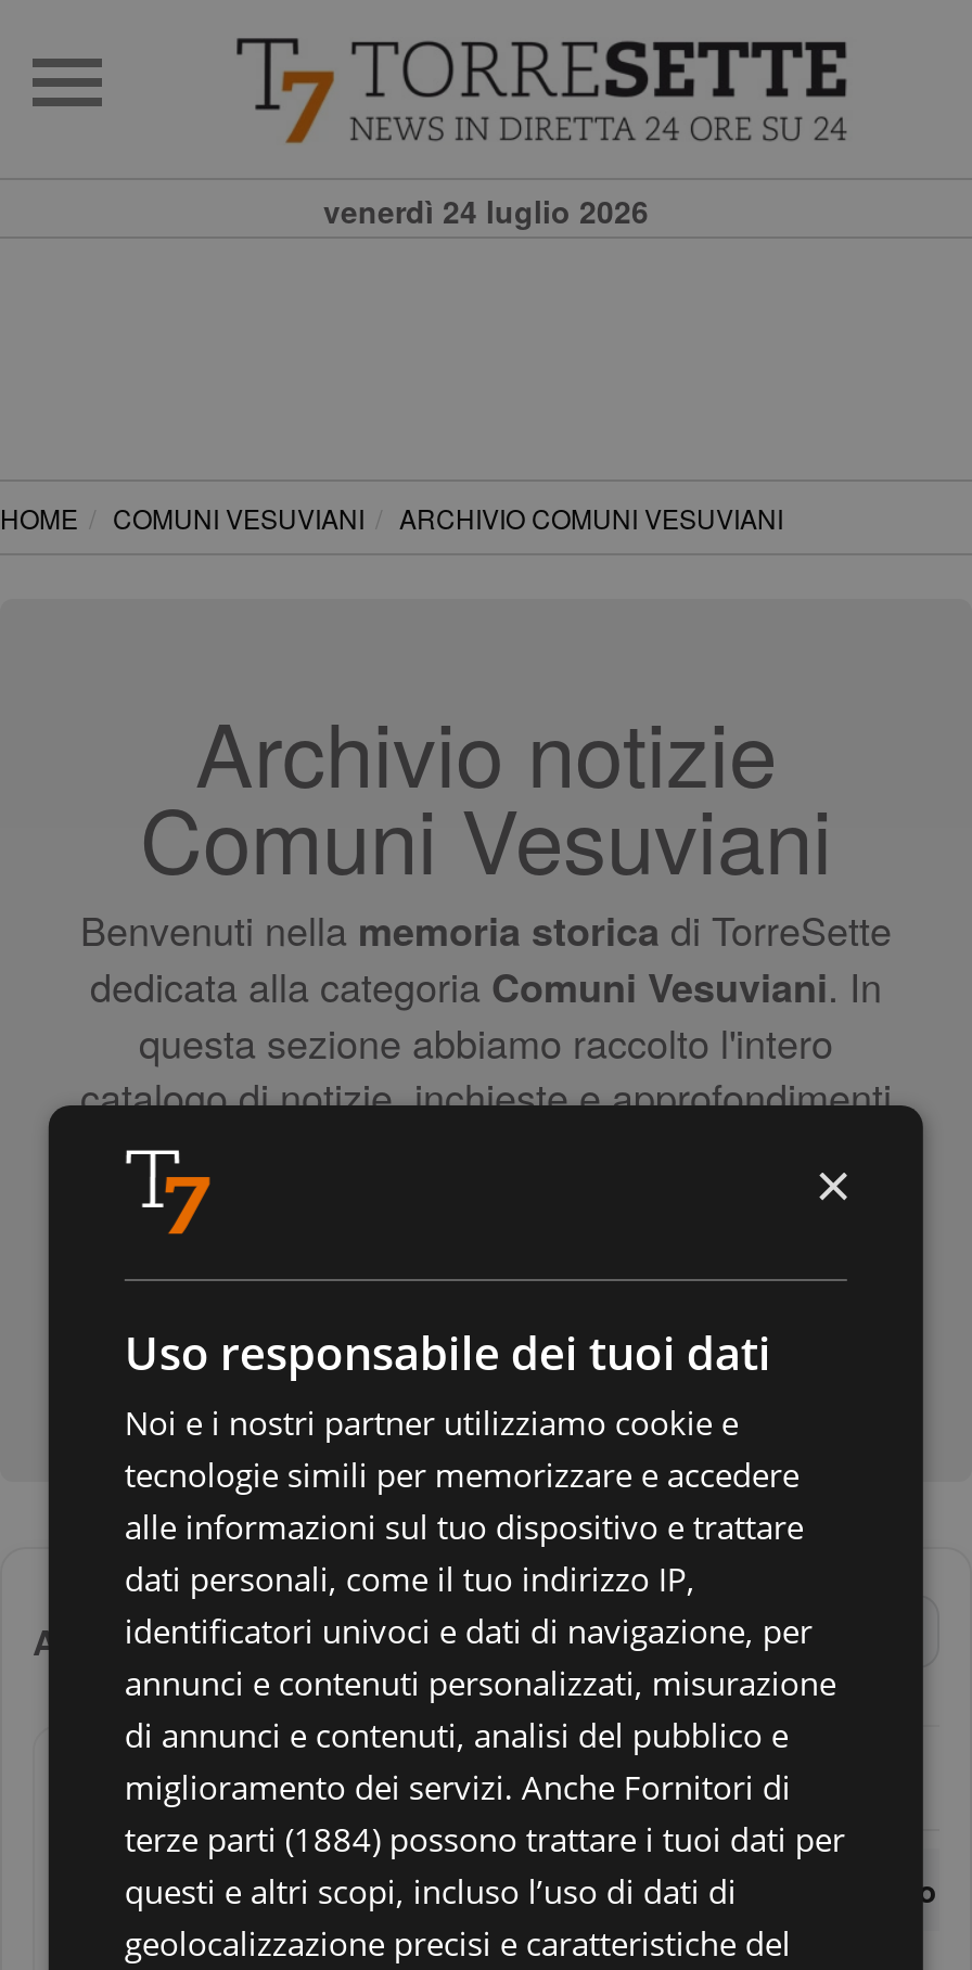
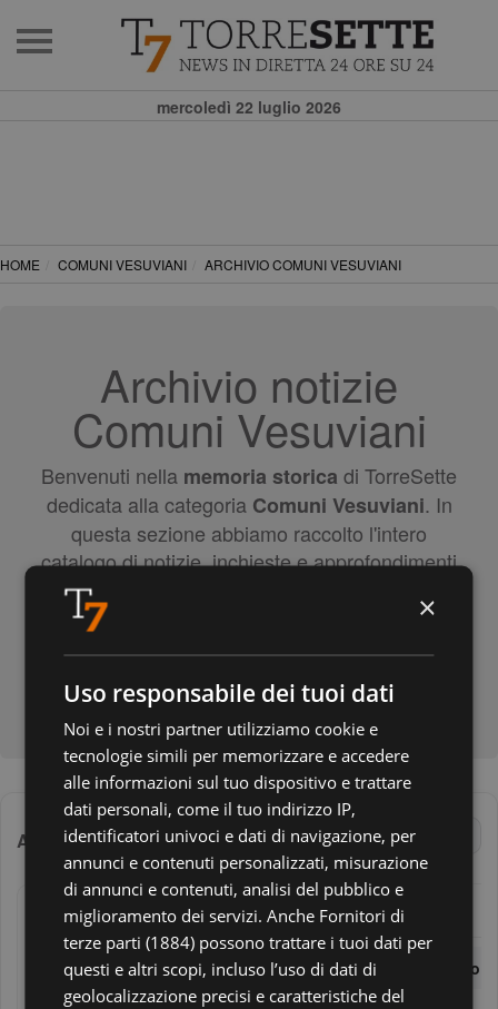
- venerdì 24 luglio 2026
+ mercoledì 22 luglio 2026
